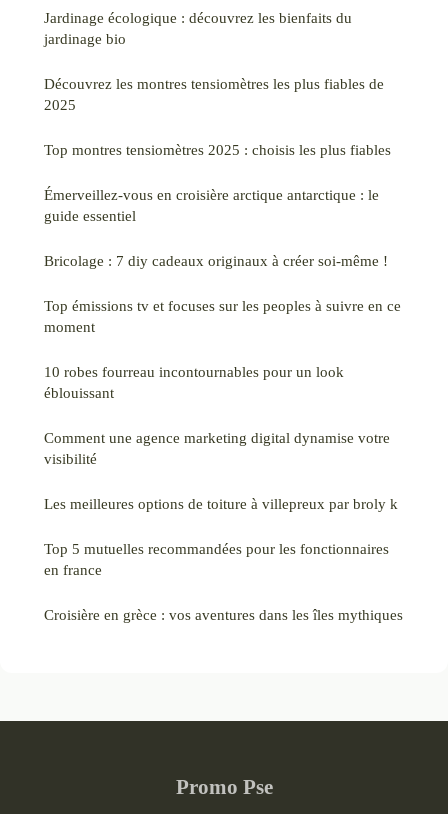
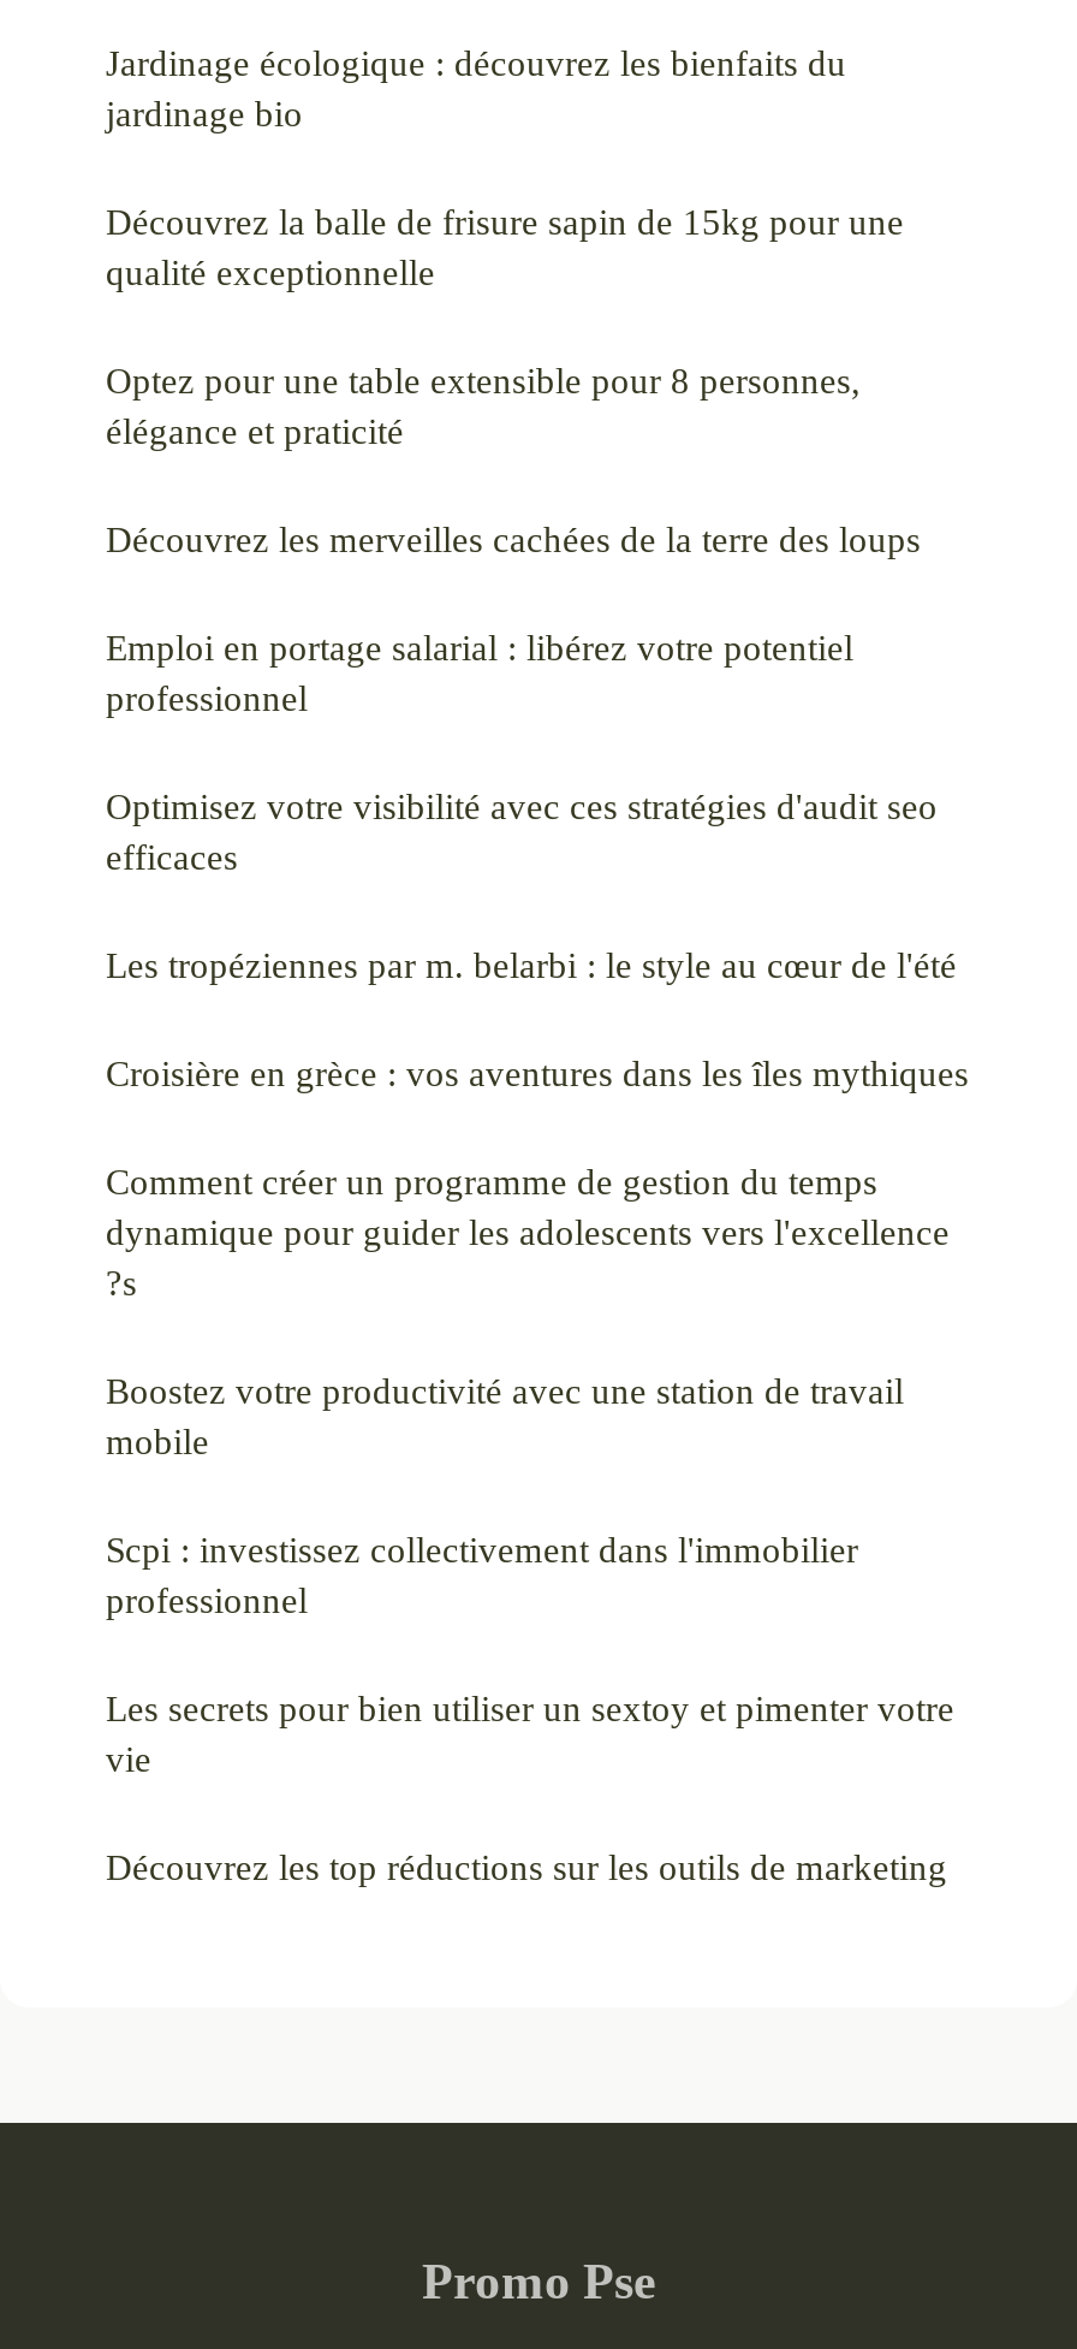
- Découvrez les montres tensiomètres les plus fiables de
- 2025
- Top montres tensiomètres 2025 : choisis les plus fiables
- Émerveillez-vous en croisière arctique antarctique : le
- guide essentiel
- Bricolage : 7 diy cadeaux originaux à créer soi-même !
- Top émissions tv et focuses sur les peoples à suivre en ce
- moment
- 10 robes fourreau incontournables pour un look
- éblouissant
- Comment une agence marketing digital dynamise votre
- visibilité
- Les meilleures options de toiture à villepreux par broly k
- Top 5 mutuelles recommandées pour les fonctionnaires
- en france
+ Découvrez la balle de frisure sapin de 15kg pour une
+ qualité exceptionnelle
+ Optez pour une table extensible pour 8 personnes,
+ élégance et praticité
+ Découvrez les merveilles cachées de la terre des loups
+ Emploi en portage salarial : libérez votre potentiel
+ professionnel
+ Optimisez votre visibilité avec ces stratégies d'audit seo
+ efficaces
+ Les tropéziennes par m. belarbi : le style au cœur de l'été

moved up: Croisière en grèce : vos aventures dans les îles mythiques

+ Comment créer un programme de gestion du temps
+ dynamique pour guider les adolescents vers l'excellence
+ ?s
+ Boostez votre productivité avec une station de travail
+ mobile
+ Scpi : investissez collectivement dans l'immobilier
+ professionnel
+ Les secrets pour bien utiliser un sextoy et pimenter votre
+ vie
+ Découvrez les top réductions sur les outils de marketing
